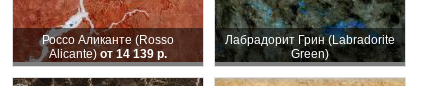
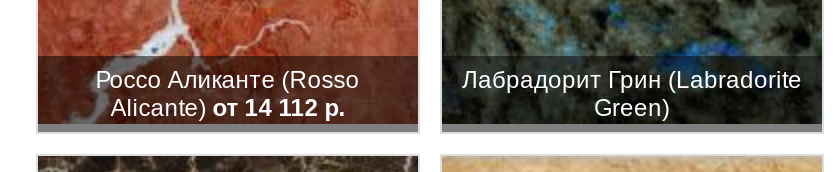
- Alicante) от 14 139 р.
+ Alicante) от 14 112 р.
